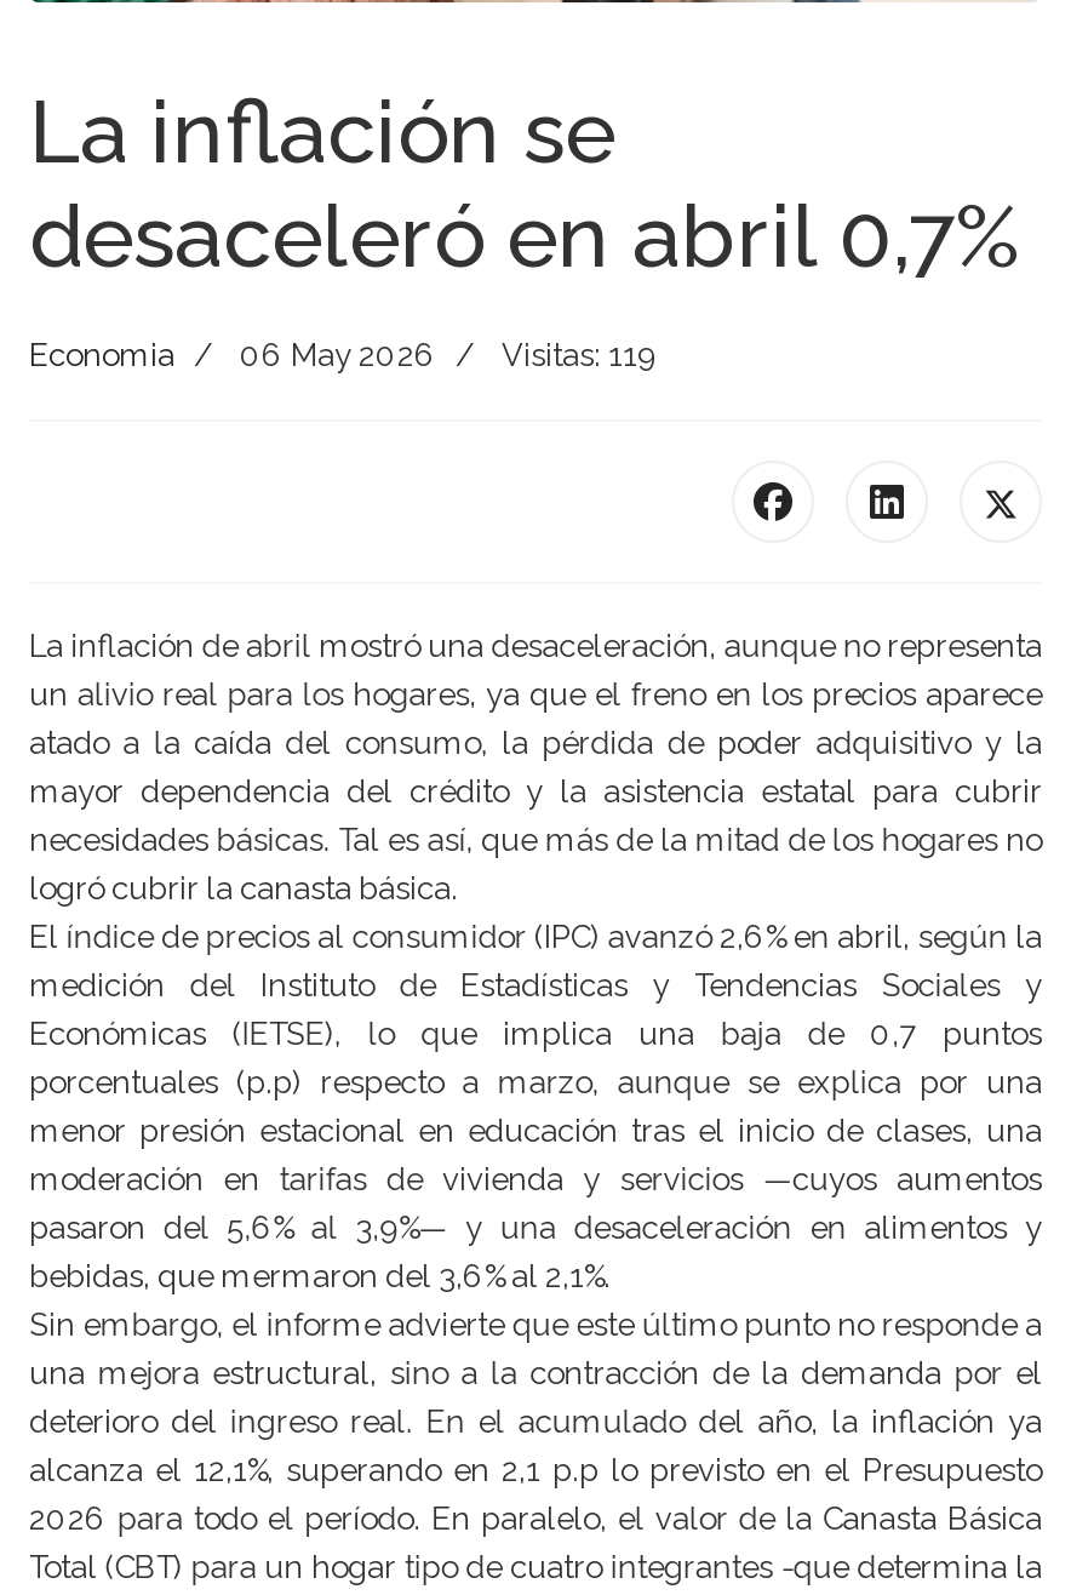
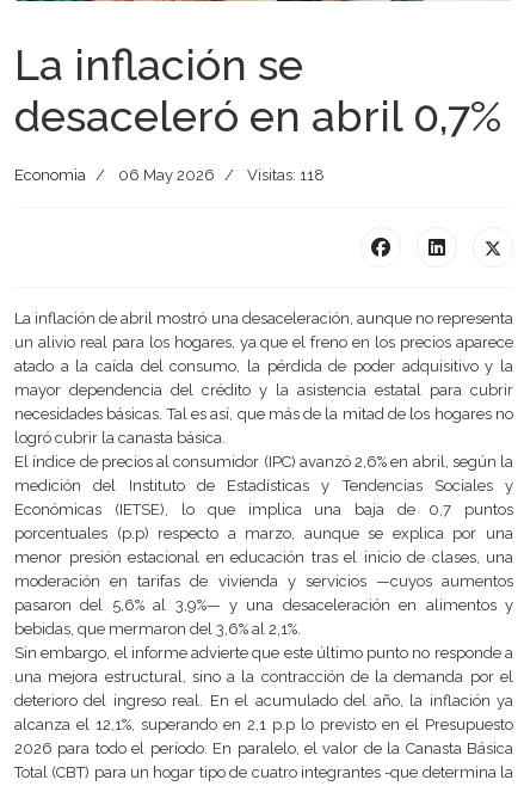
- Economia 06 May 2026 Visitas: 119
+ Economia 06 May 2026 Visitas: 118
